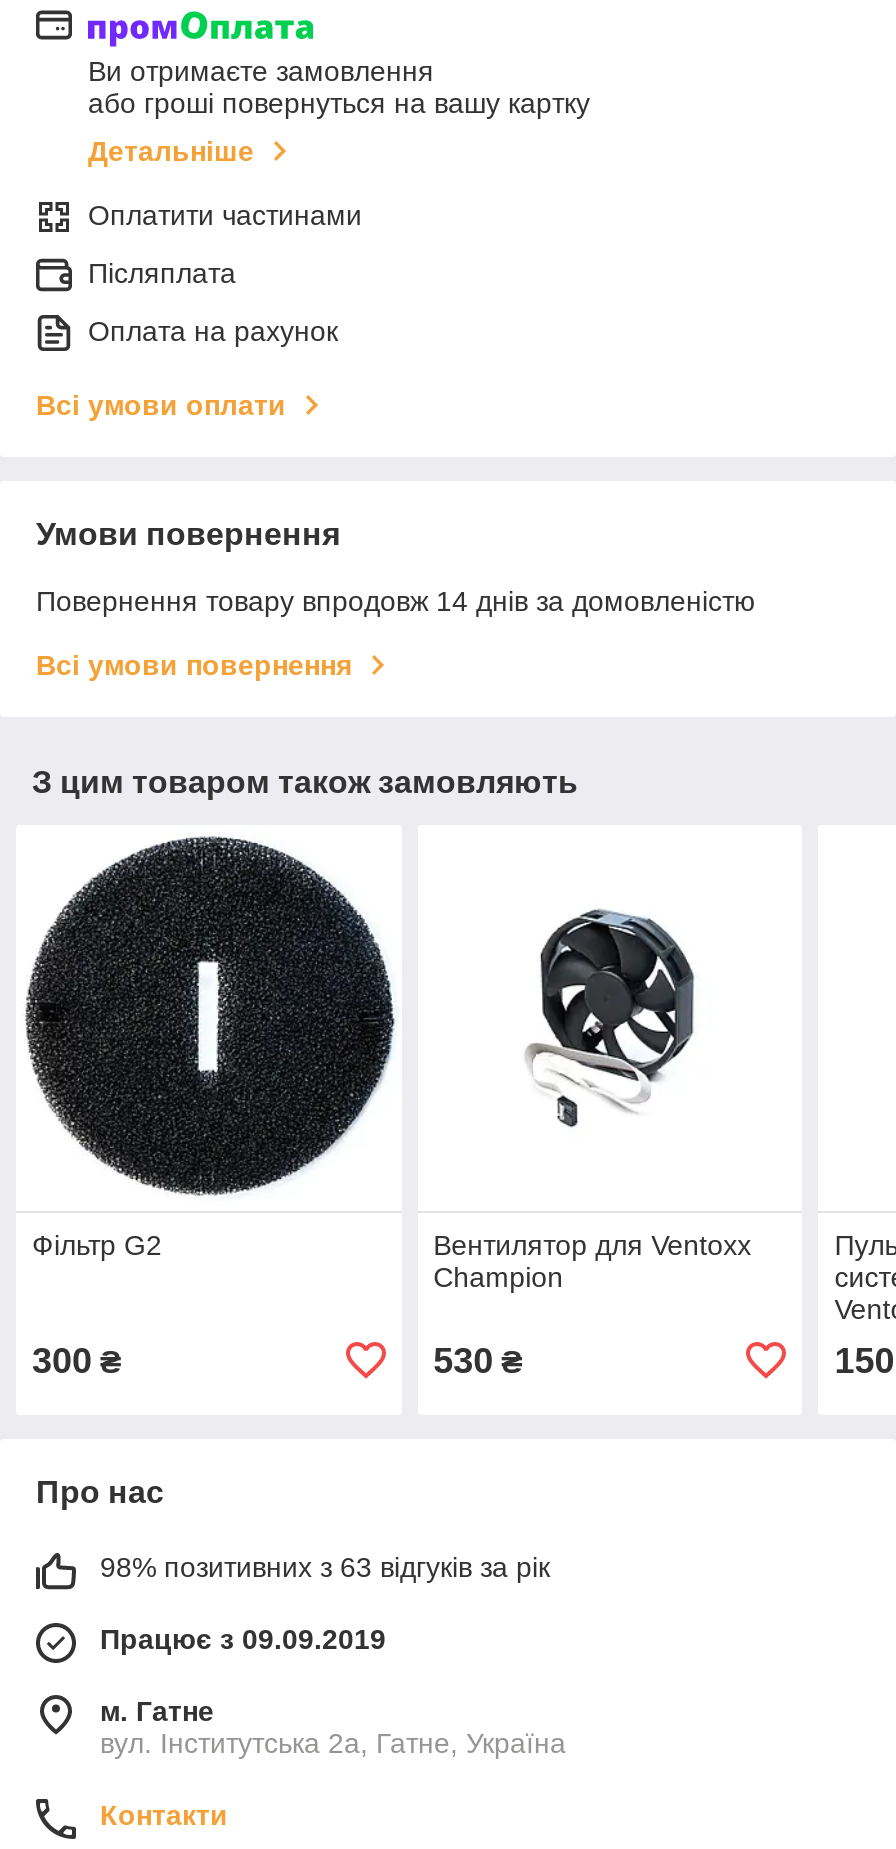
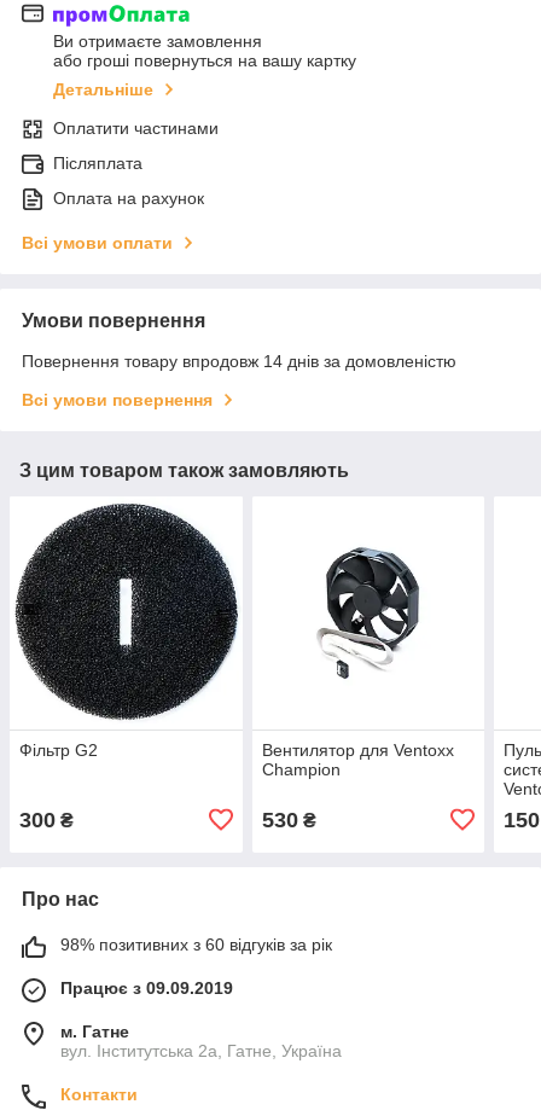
- 98% позитивних з 63 відгуків за рік
+ 98% позитивних з 60 відгуків за рік
